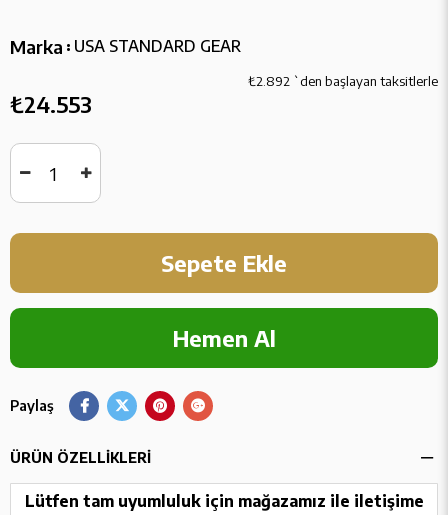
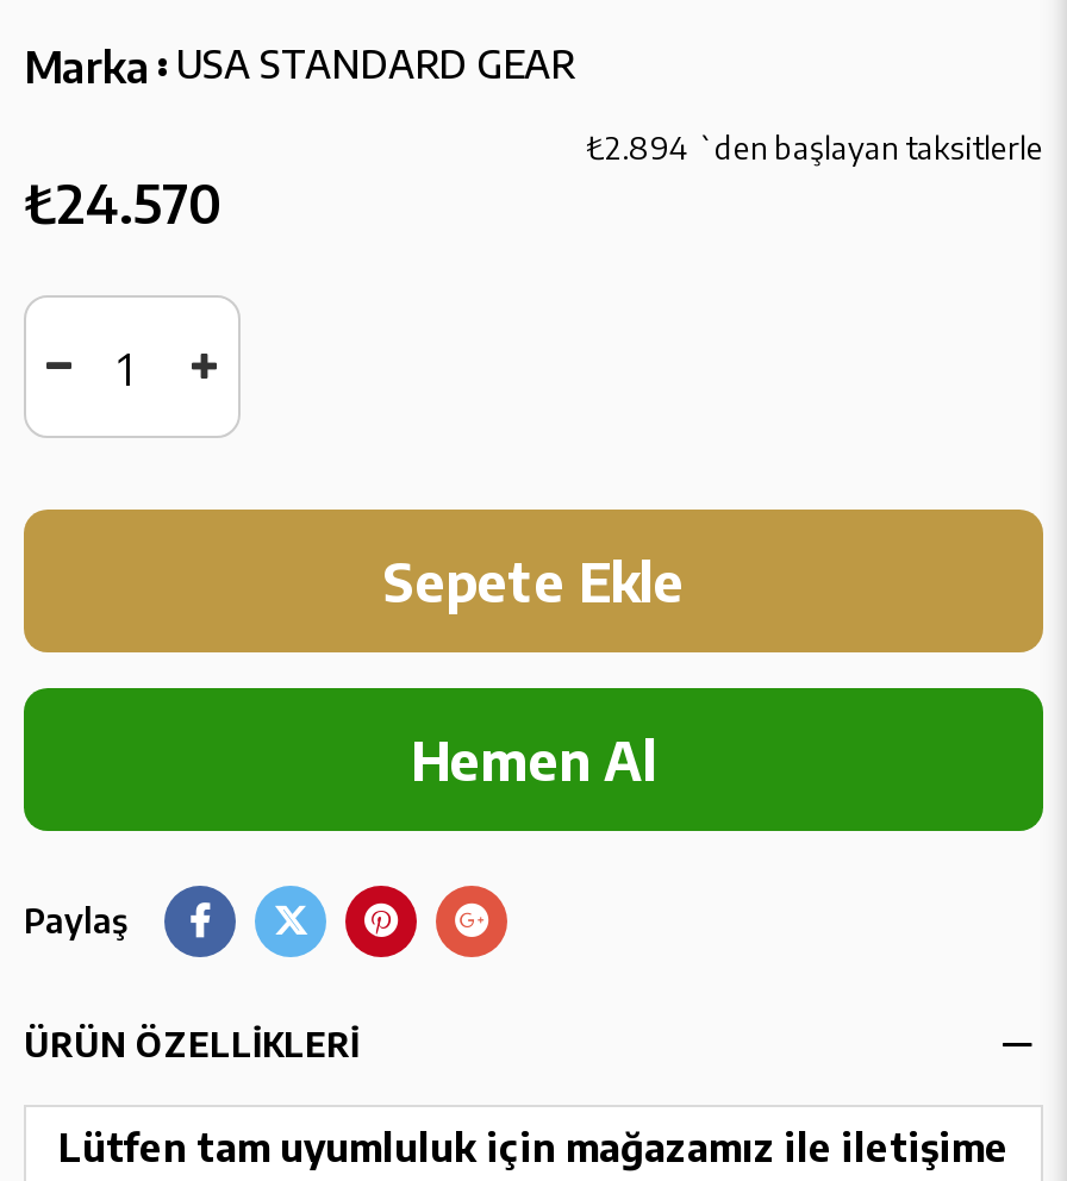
- ₺2.892 `den başlayan taksitlerle
+ ₺2.894 `den başlayan taksitlerle

- ₺24.553
+ ₺24.570
